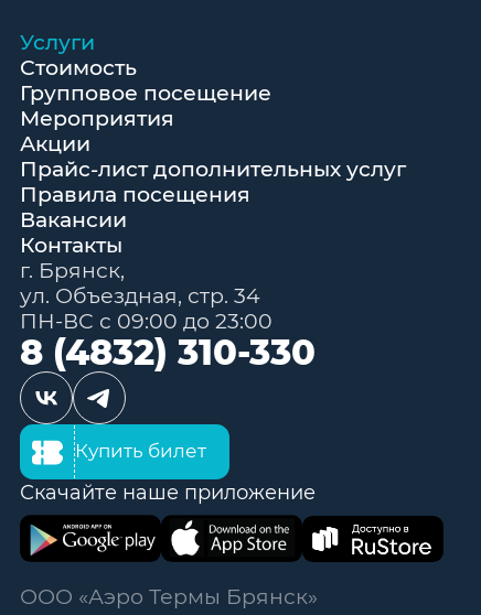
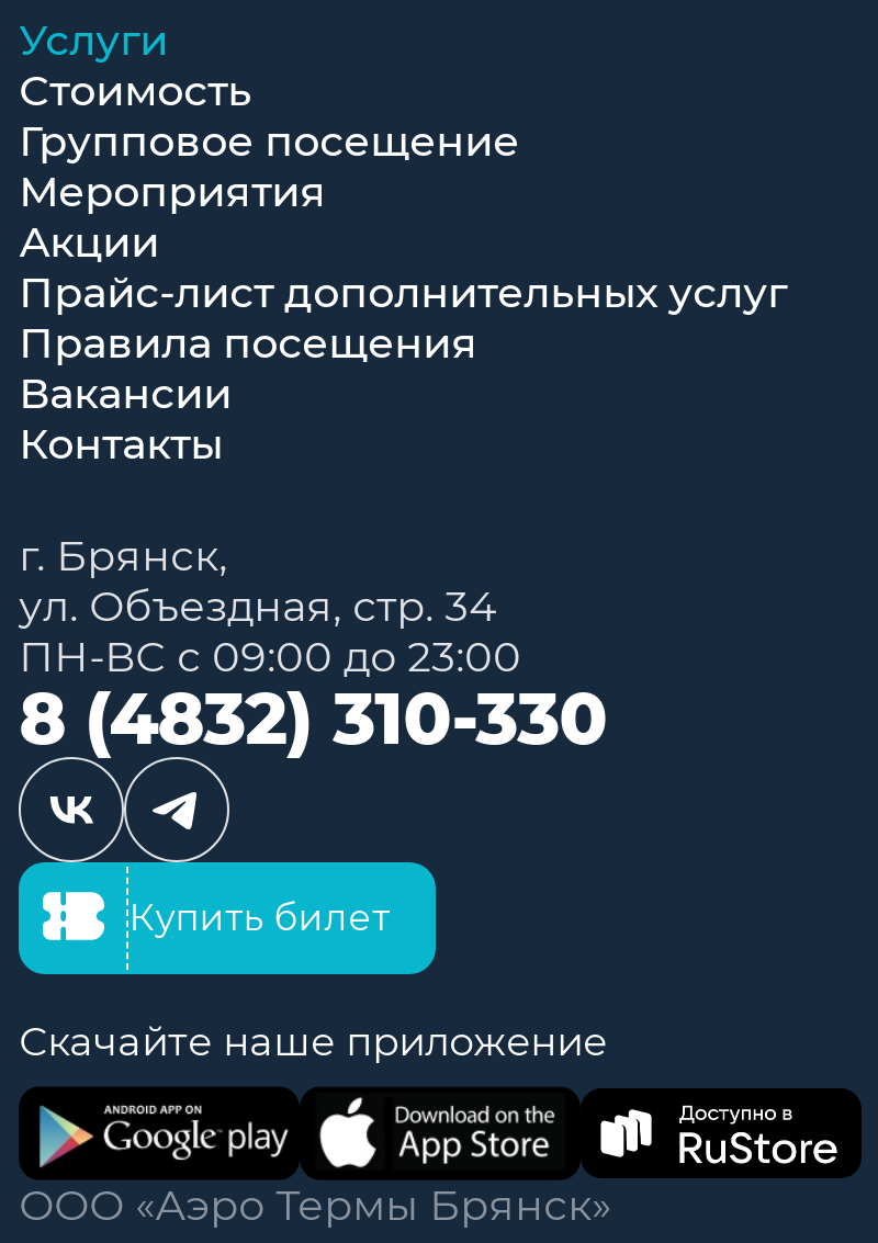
moved down: Скачайте наше приложение

- [image]
+ [image]
